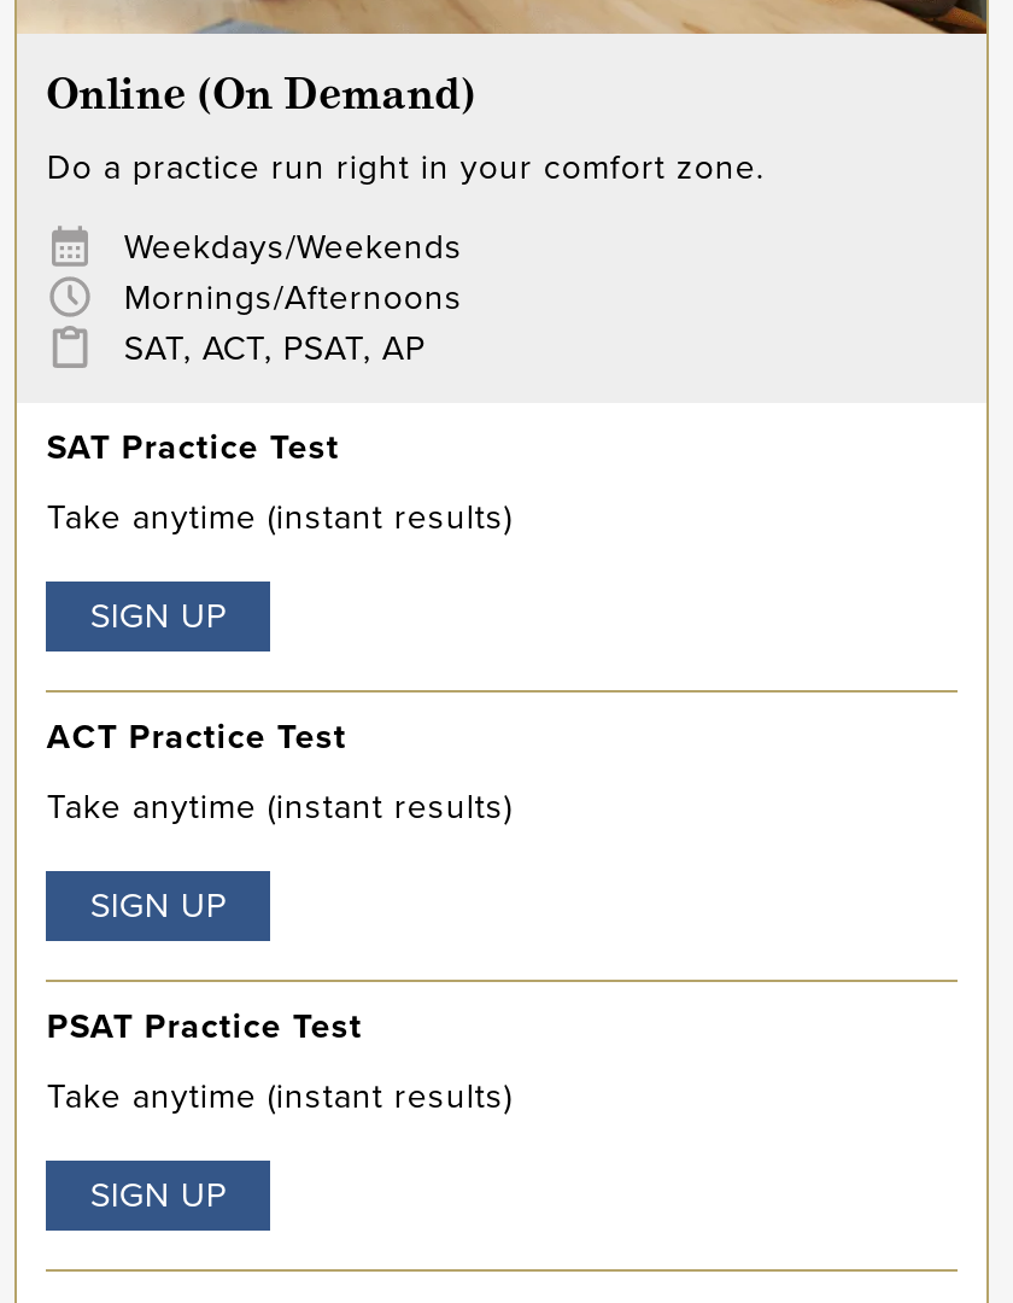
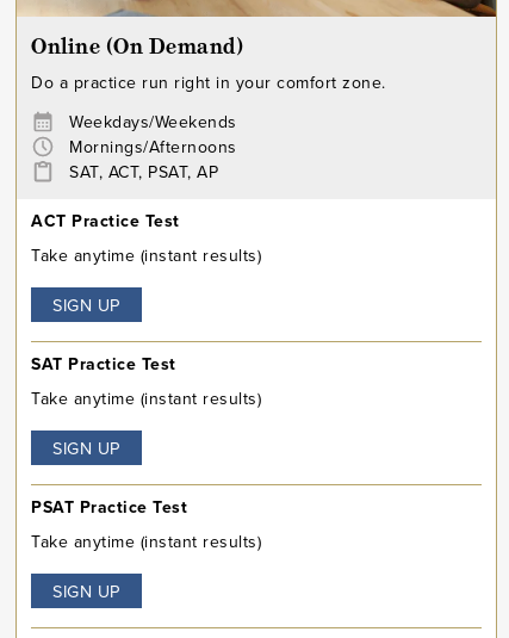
moved down: SAT Practice Test

moved up: ACT Practice Test
